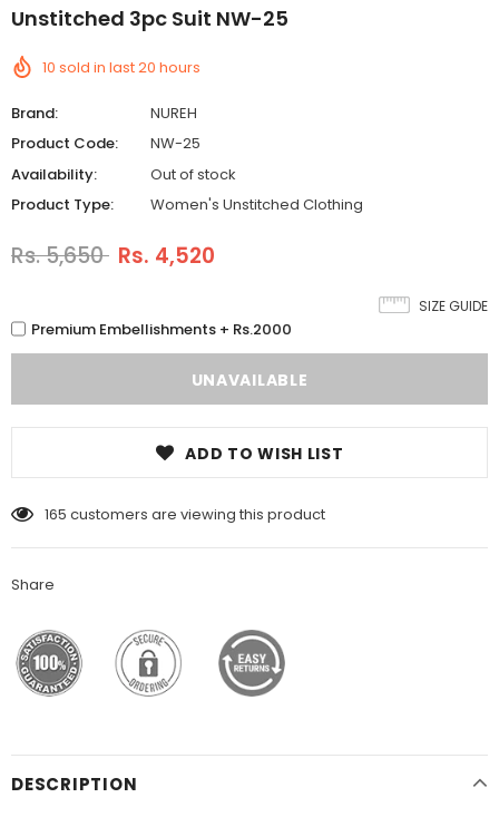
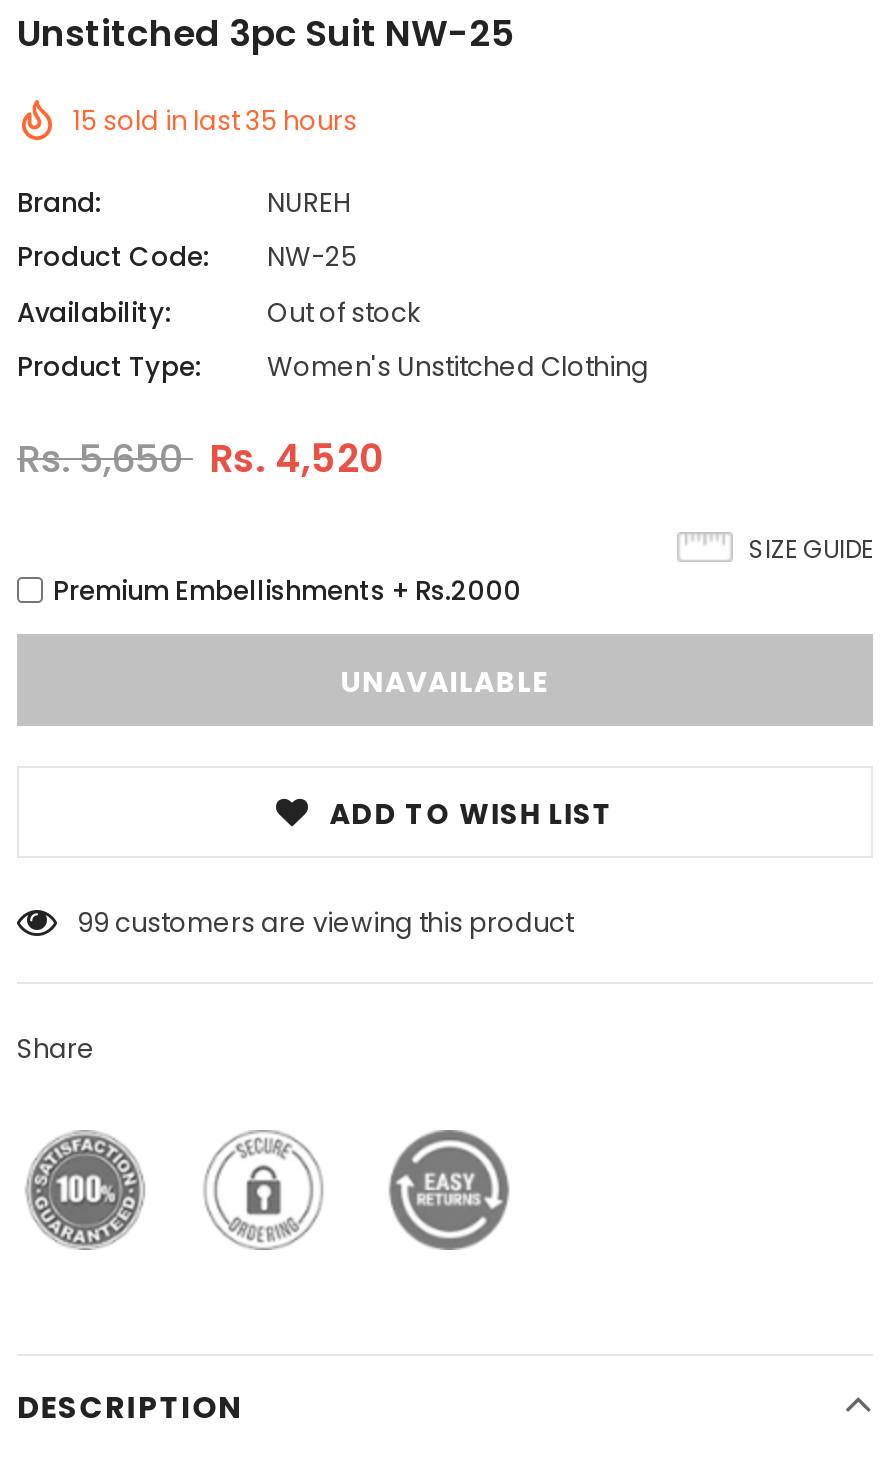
- 10 sold in last20 hours
+ 15 sold in last35 hours

- 165 customers are viewing this product
+ 99 customers are viewing this product
